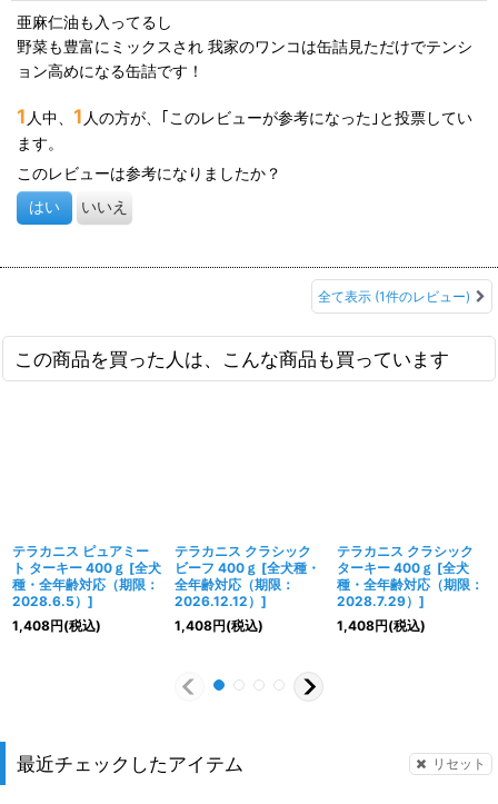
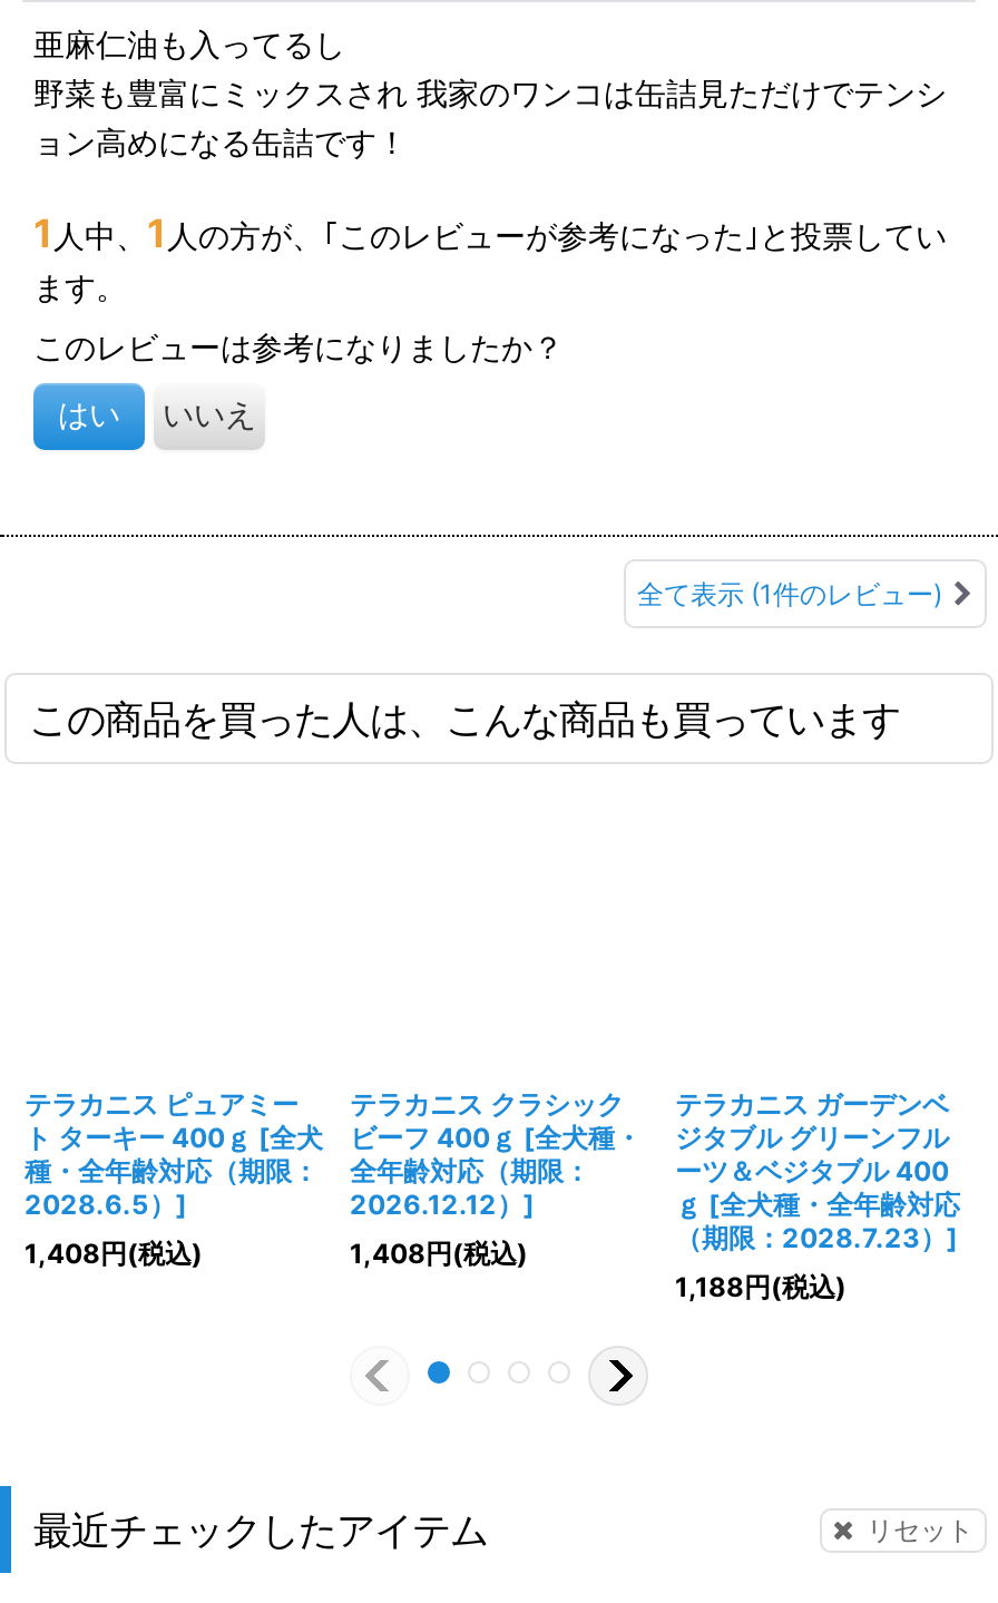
- テラカニス クラシック
- ターキー 400ｇ [全犬
- 種・全年齢対応（期限：
- 2028.7.29）]
+ テラカニス ガーデンベ
+ ジタブル グリーンフル
+ ーツ＆ベジタブル 400
+ ｇ [全犬種・全年齢対応
+ （期限：2028.7.23）]

- 1,408円(税込)
+ 1,188円(税込)
